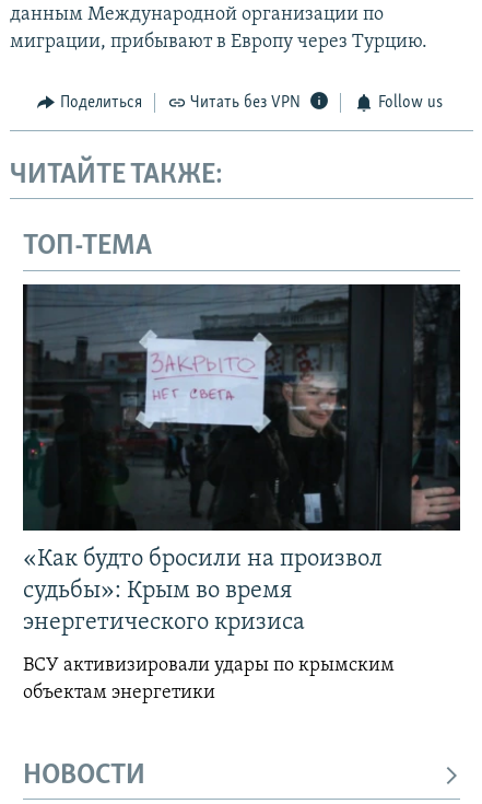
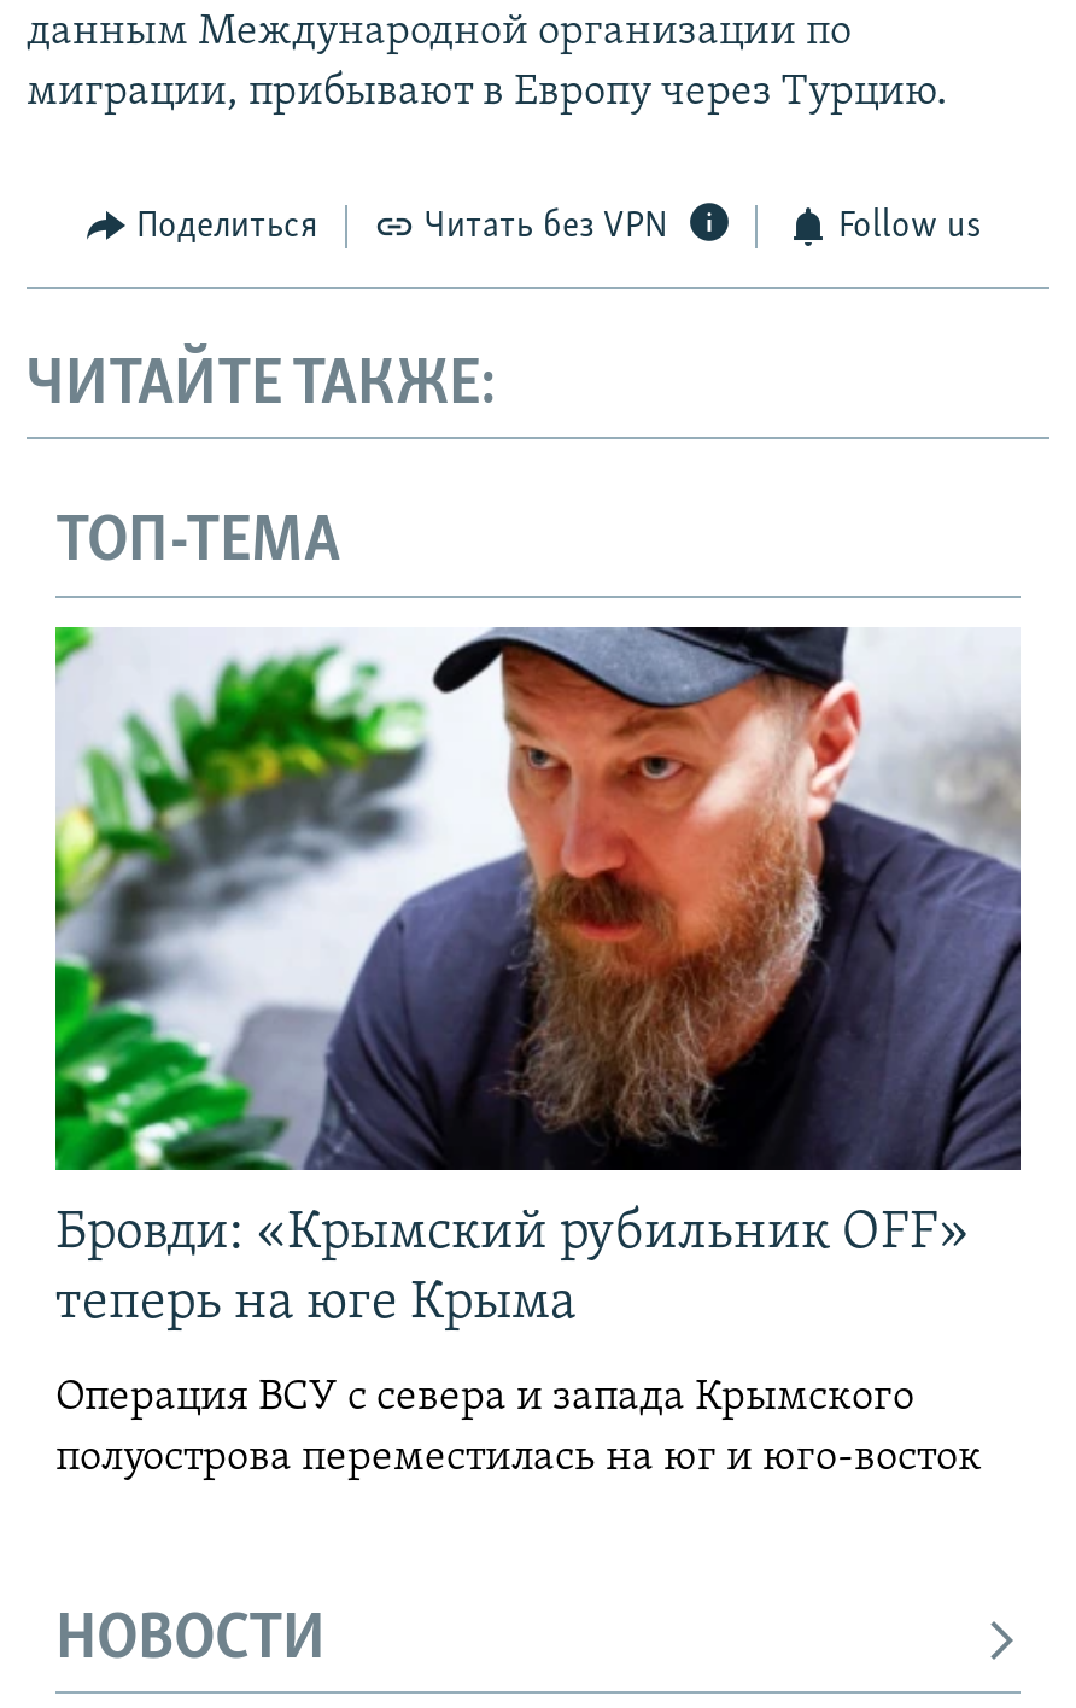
- [image]
- «Как будто бросили на произвол
- судьбы»: Крым во время
- энергетического кризиса
+ [image]
+ Бровди: «Крымский рубильник OFF»
+ теперь на юге Крыма

- ВСУ активизировали удары по крымским
- объектам энергетики
+ Операция ВСУ с севера и запада Крымского
+ полуострова переместилась на юг и юго-восток
